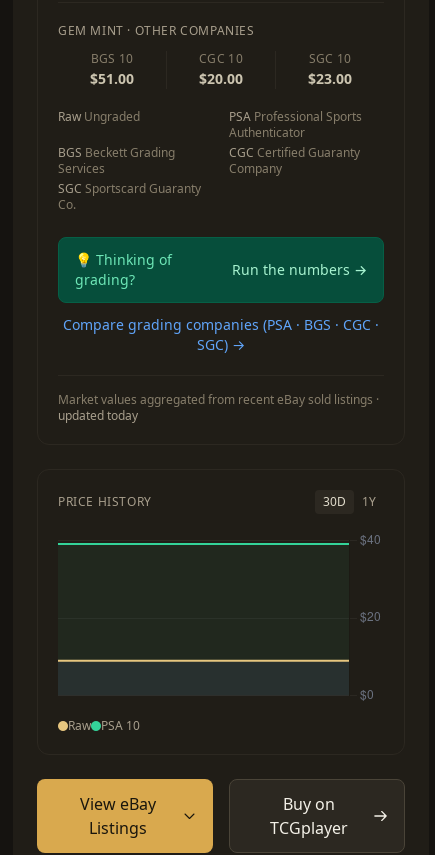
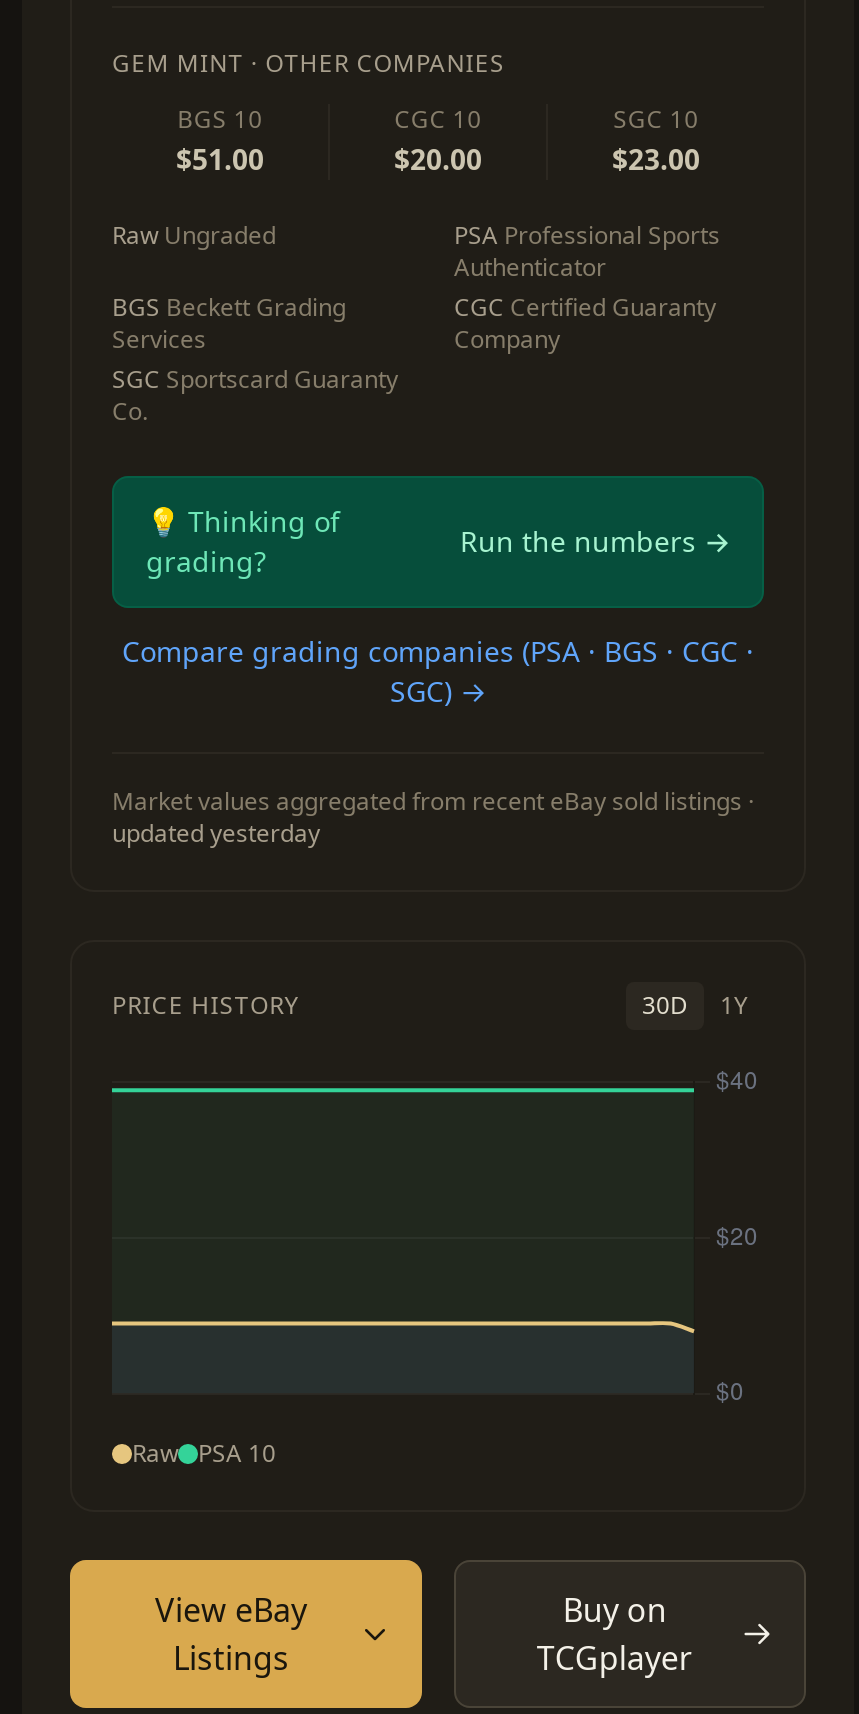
- updated today
+ updated yesterday
